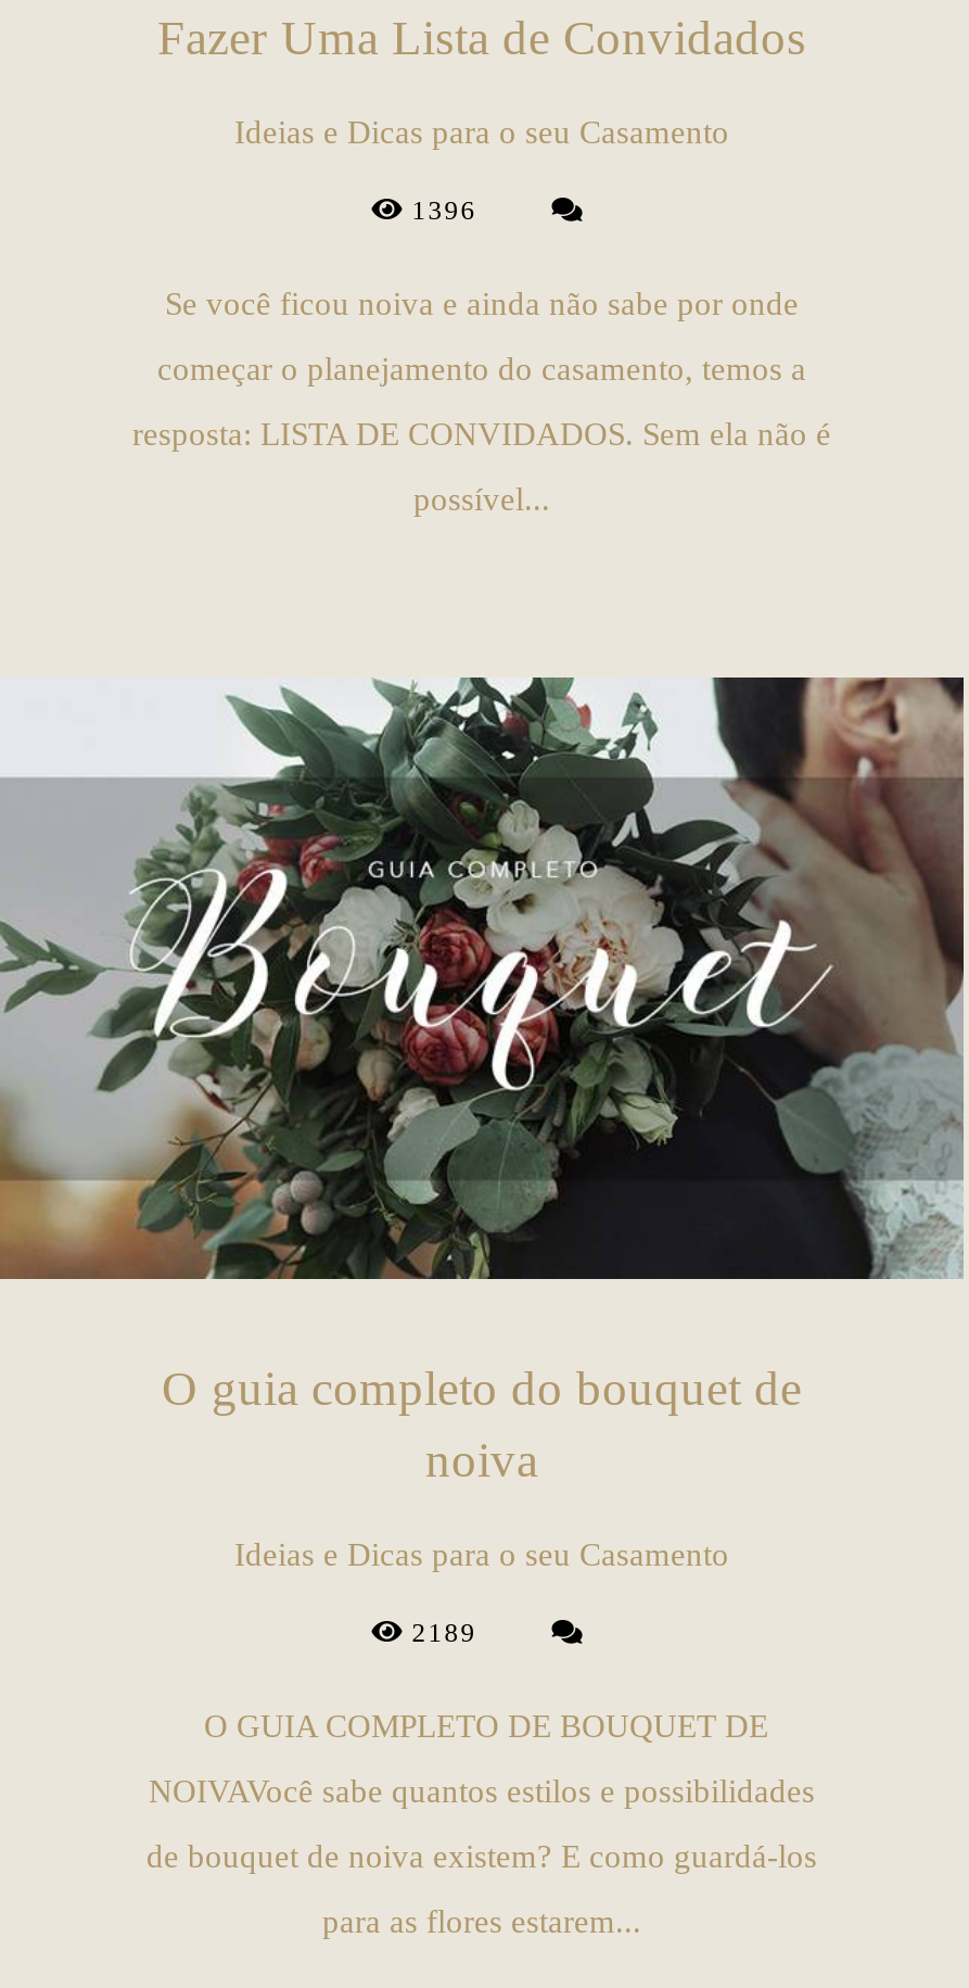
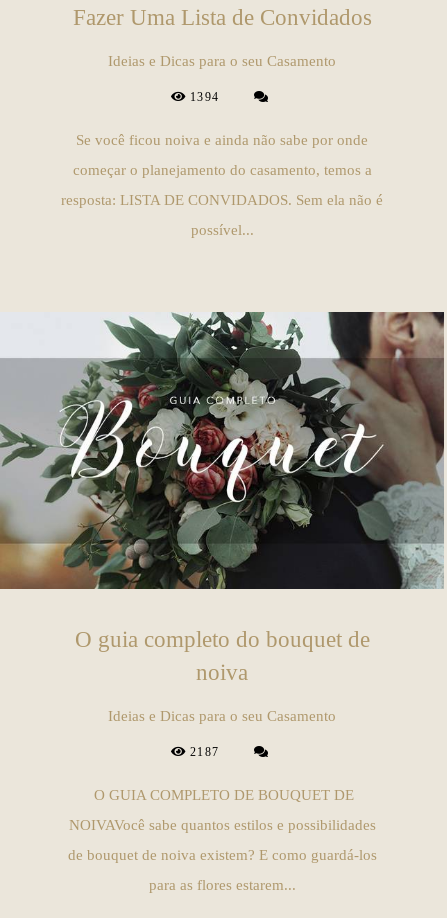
- 1396
+ 1394

- 2189
+ 2187
